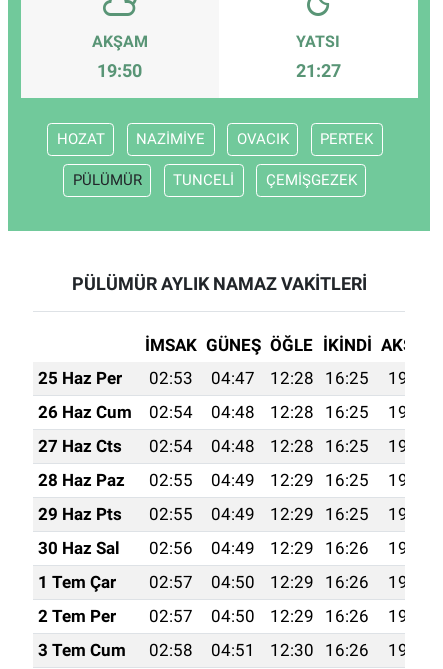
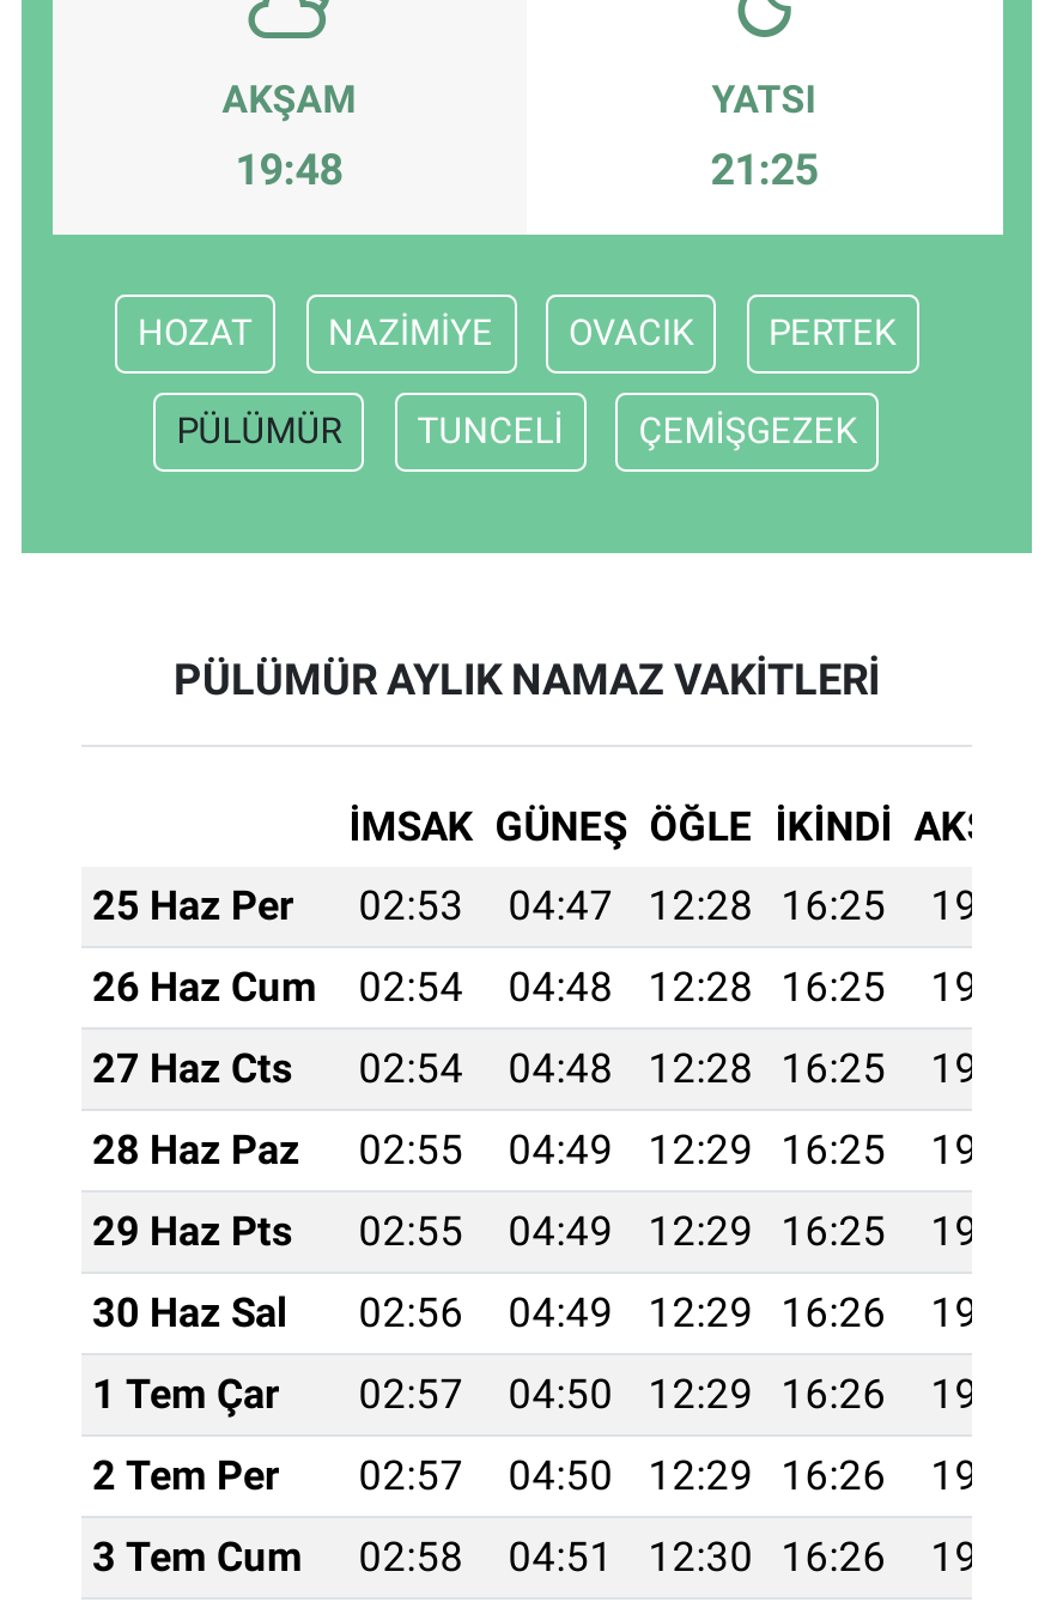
- 19:50
+ 19:48

- 21:27
+ 21:25
